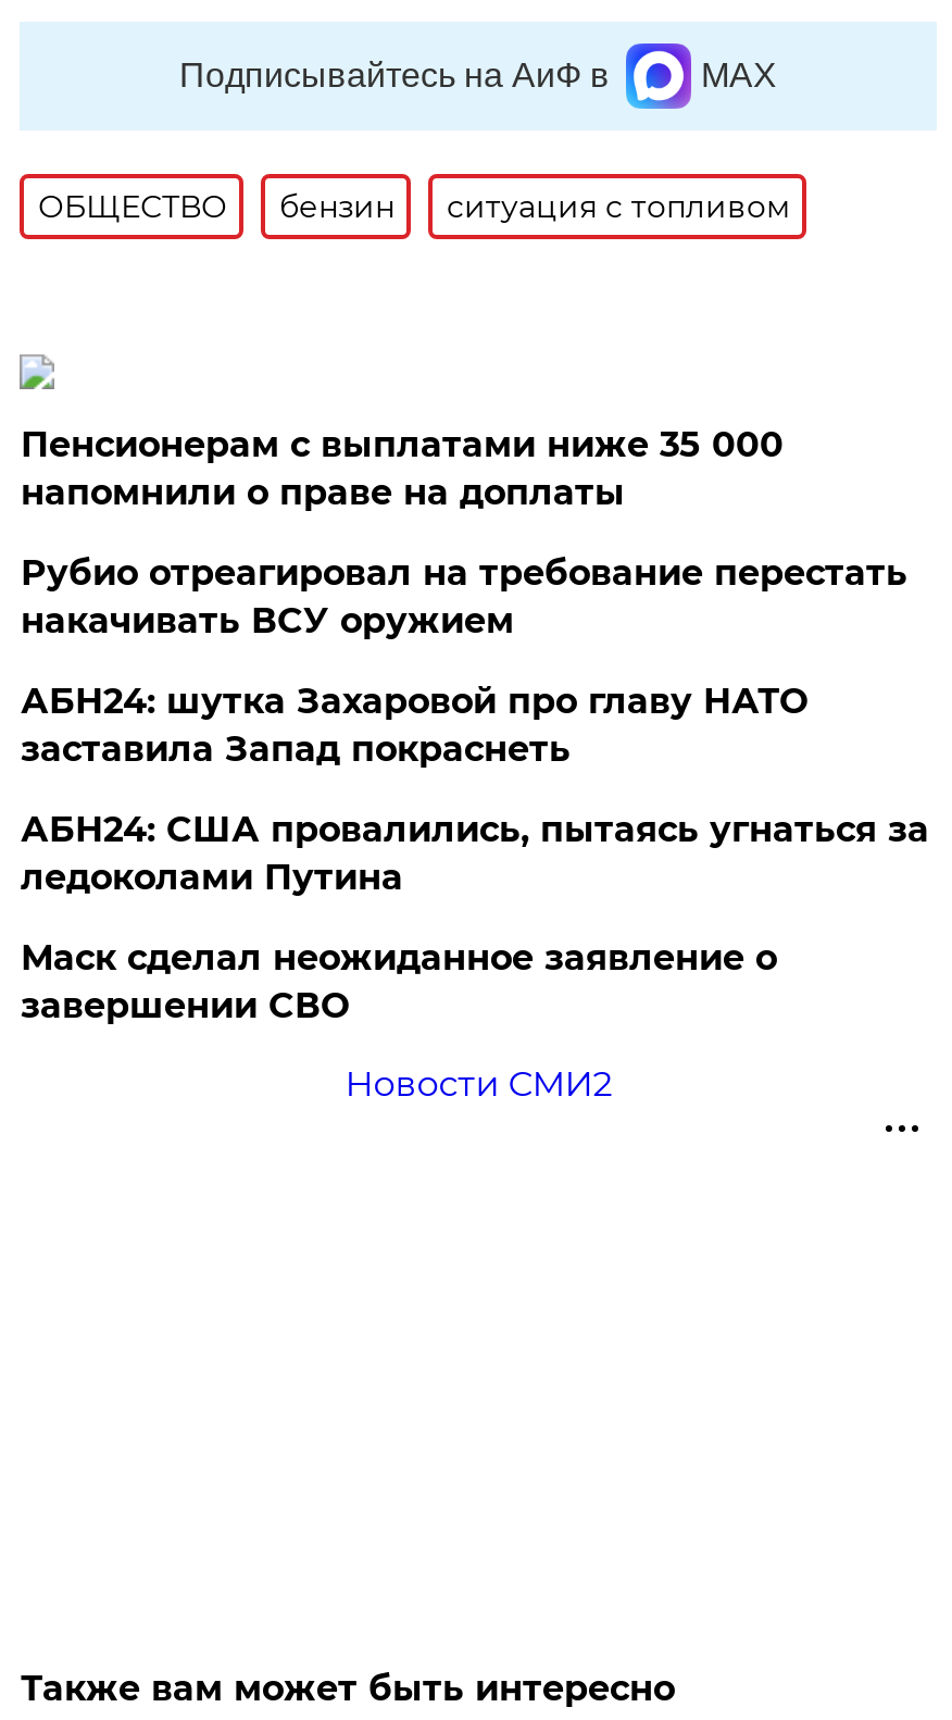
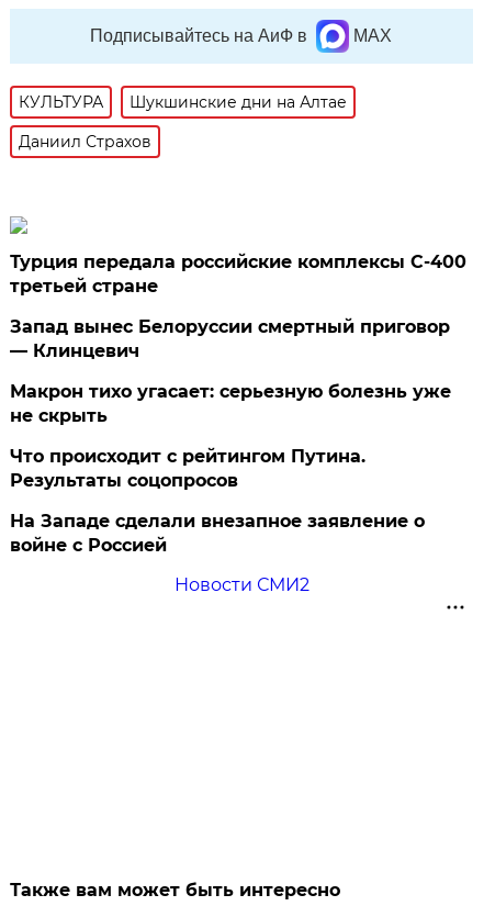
- ОБЩЕСТВО
- бензин
- ситуация с топливом
+ КУЛЬТУРА
+ Шукшинские дни на Алтае
+ Даниил Страхов

- Пенсионерам с выплатами ниже 35 000
- напомнили о праве на доплаты
- Рубио отреагировал на требование перестать
- накачивать ВСУ оружием
- АБН24: шутка Захаровой про главу НАТО
- заставила Запад покраснеть
- АБН24: США провалились, пытаясь угнаться за
- ледоколами Путина
- Маск сделал неожиданное заявление о
- завершении СВО
+ Турция передала российские комплексы С-400
+ третьей стране
+ Запад вынес Белоруссии смертный приговор
+ — Клинцевич
+ Макрон тихо угасает: серьезную болезнь уже
+ не скрыть
+ Что происходит с рейтингом Путина.
+ Результаты соцопросов
+ На Западе сделали внезапное заявление о
+ войне с Россией
